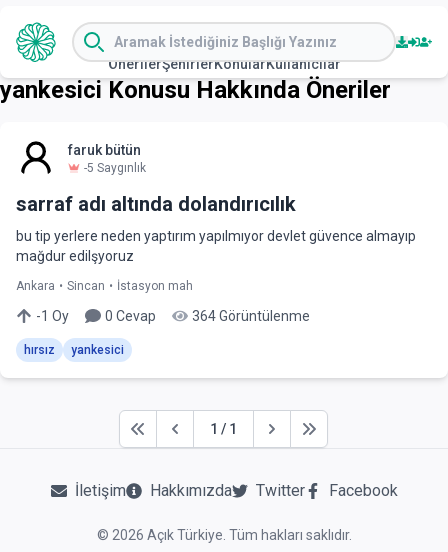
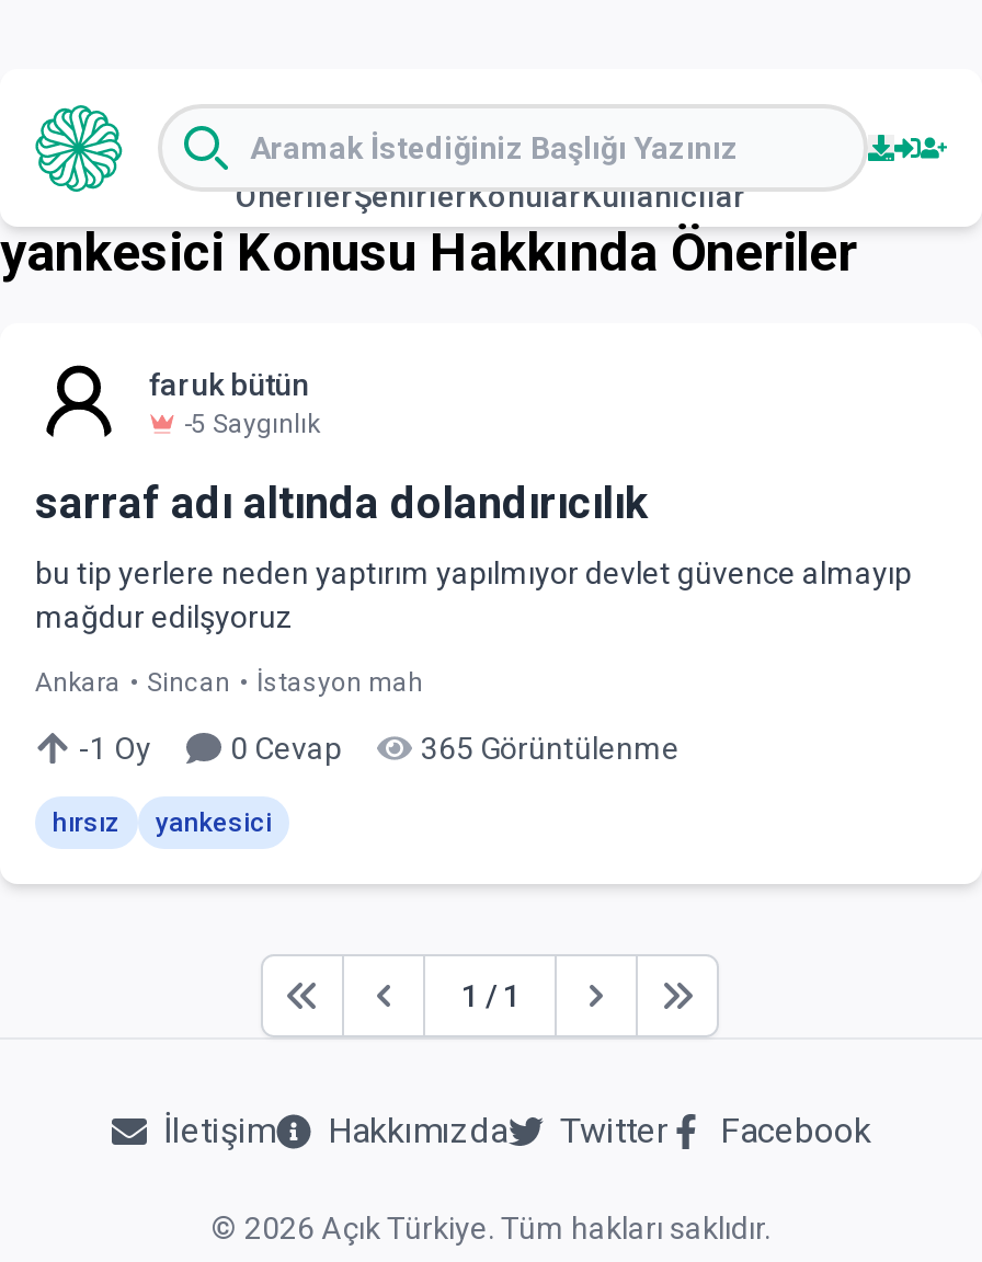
- 364 Görüntülenme
+ 365 Görüntülenme
